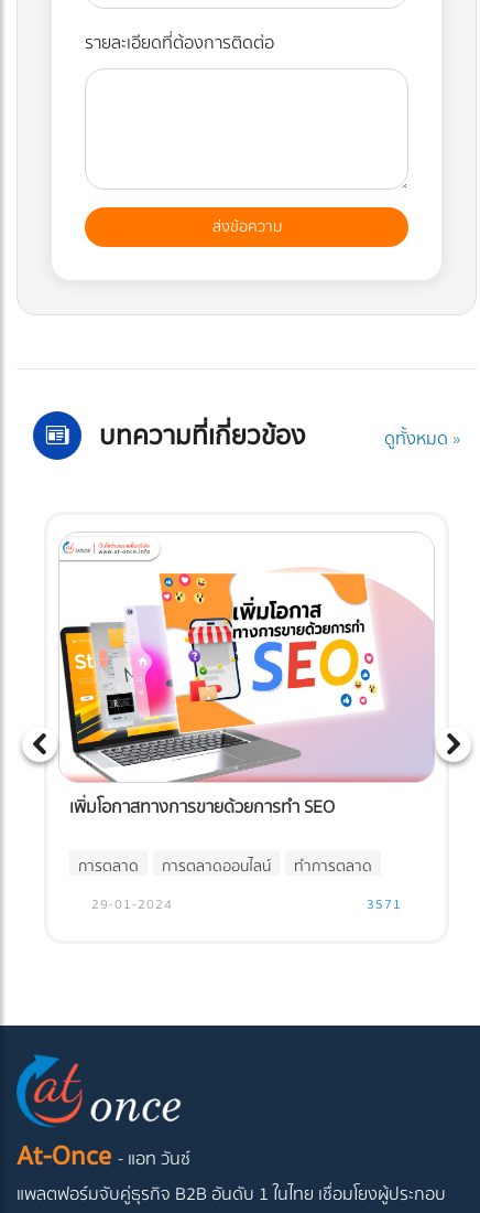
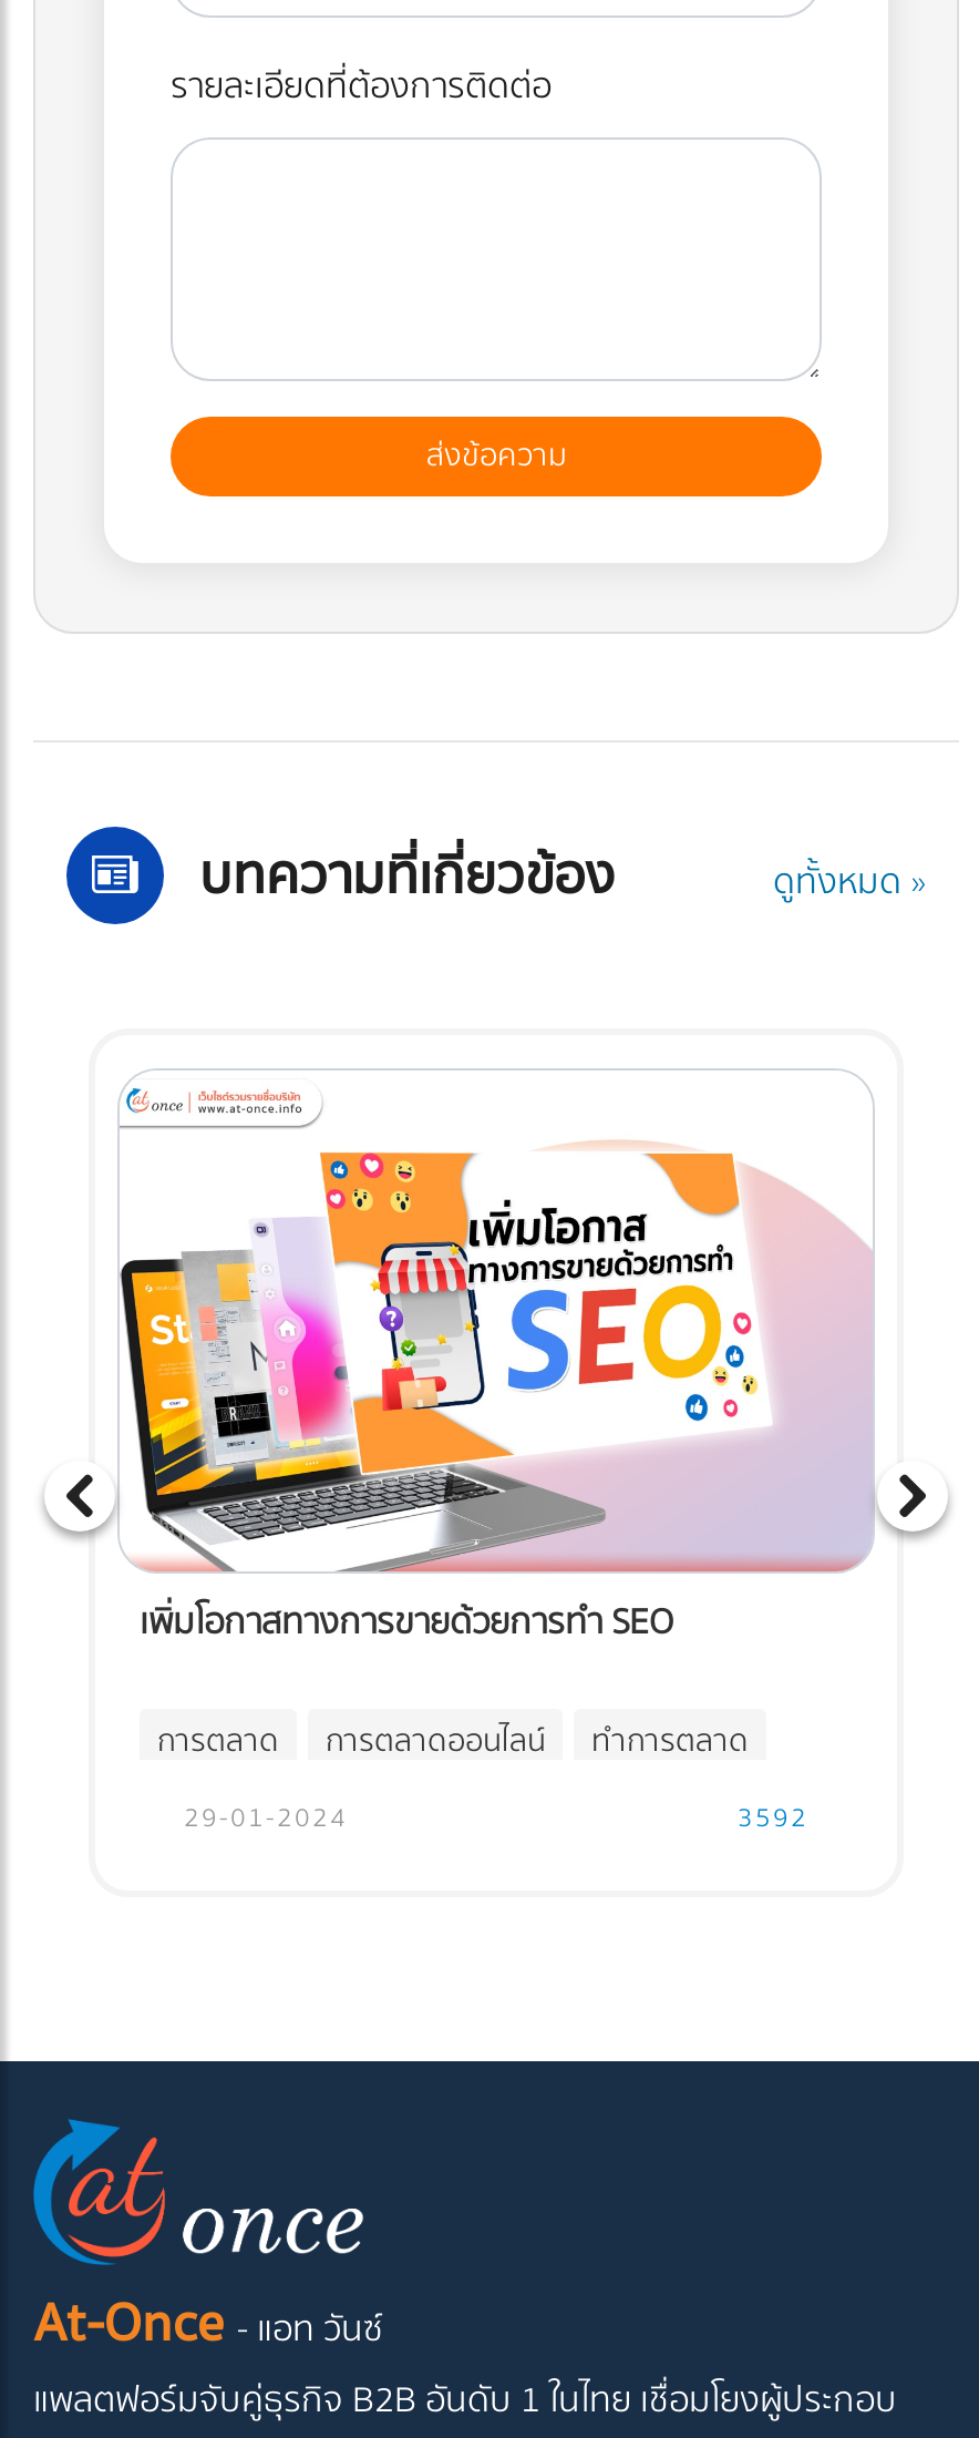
- 3571
+ 3592
